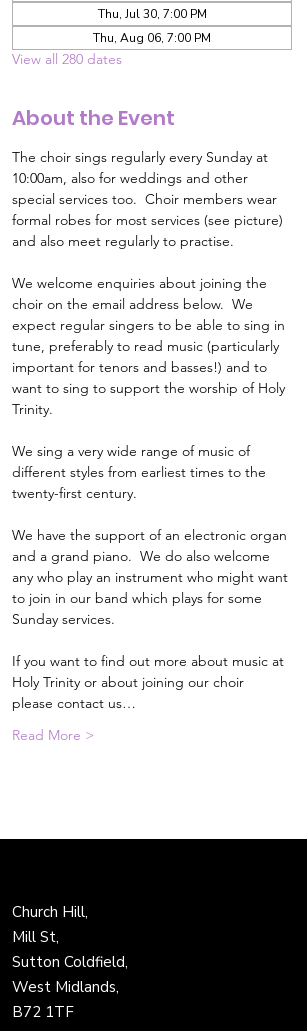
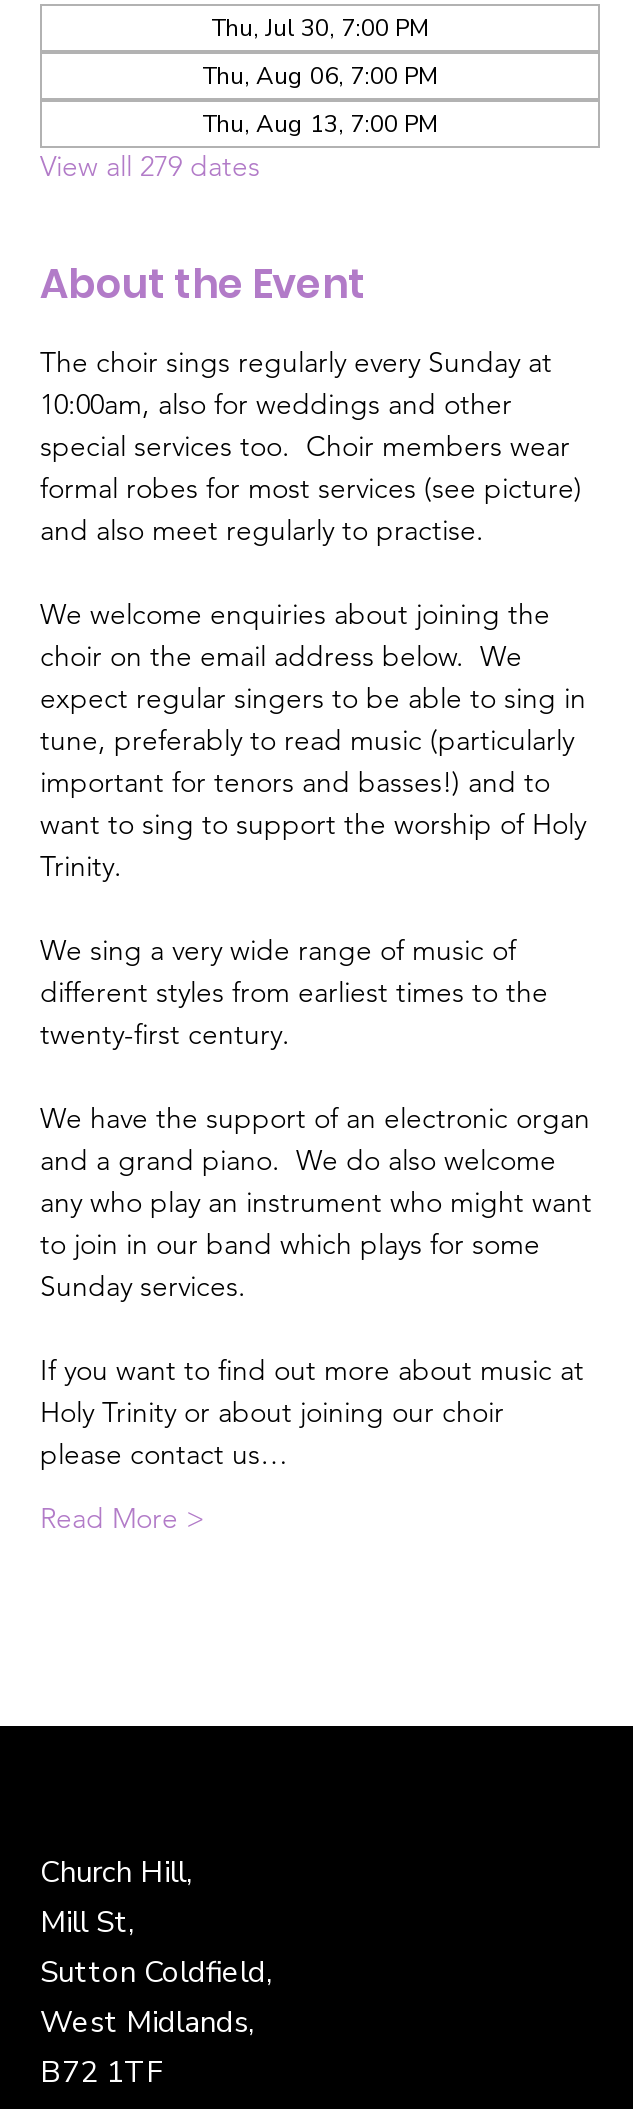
- View all 280 dates
+ Thu, Aug 13, 7:00 PM
+ View all 279 dates
